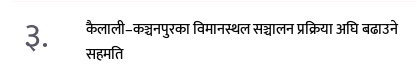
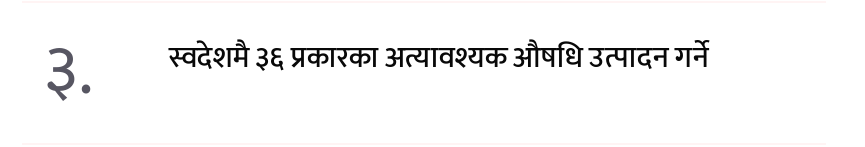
- कैलाली–कञ्चनपुरका विमानस्थल सञ्चालन प्रक्रिया अघि बढाउने
- सहमति
+ स्वदेशमै ३६ प्रकारका अत्यावश्यक औषधि उत्पादन गर्ने
